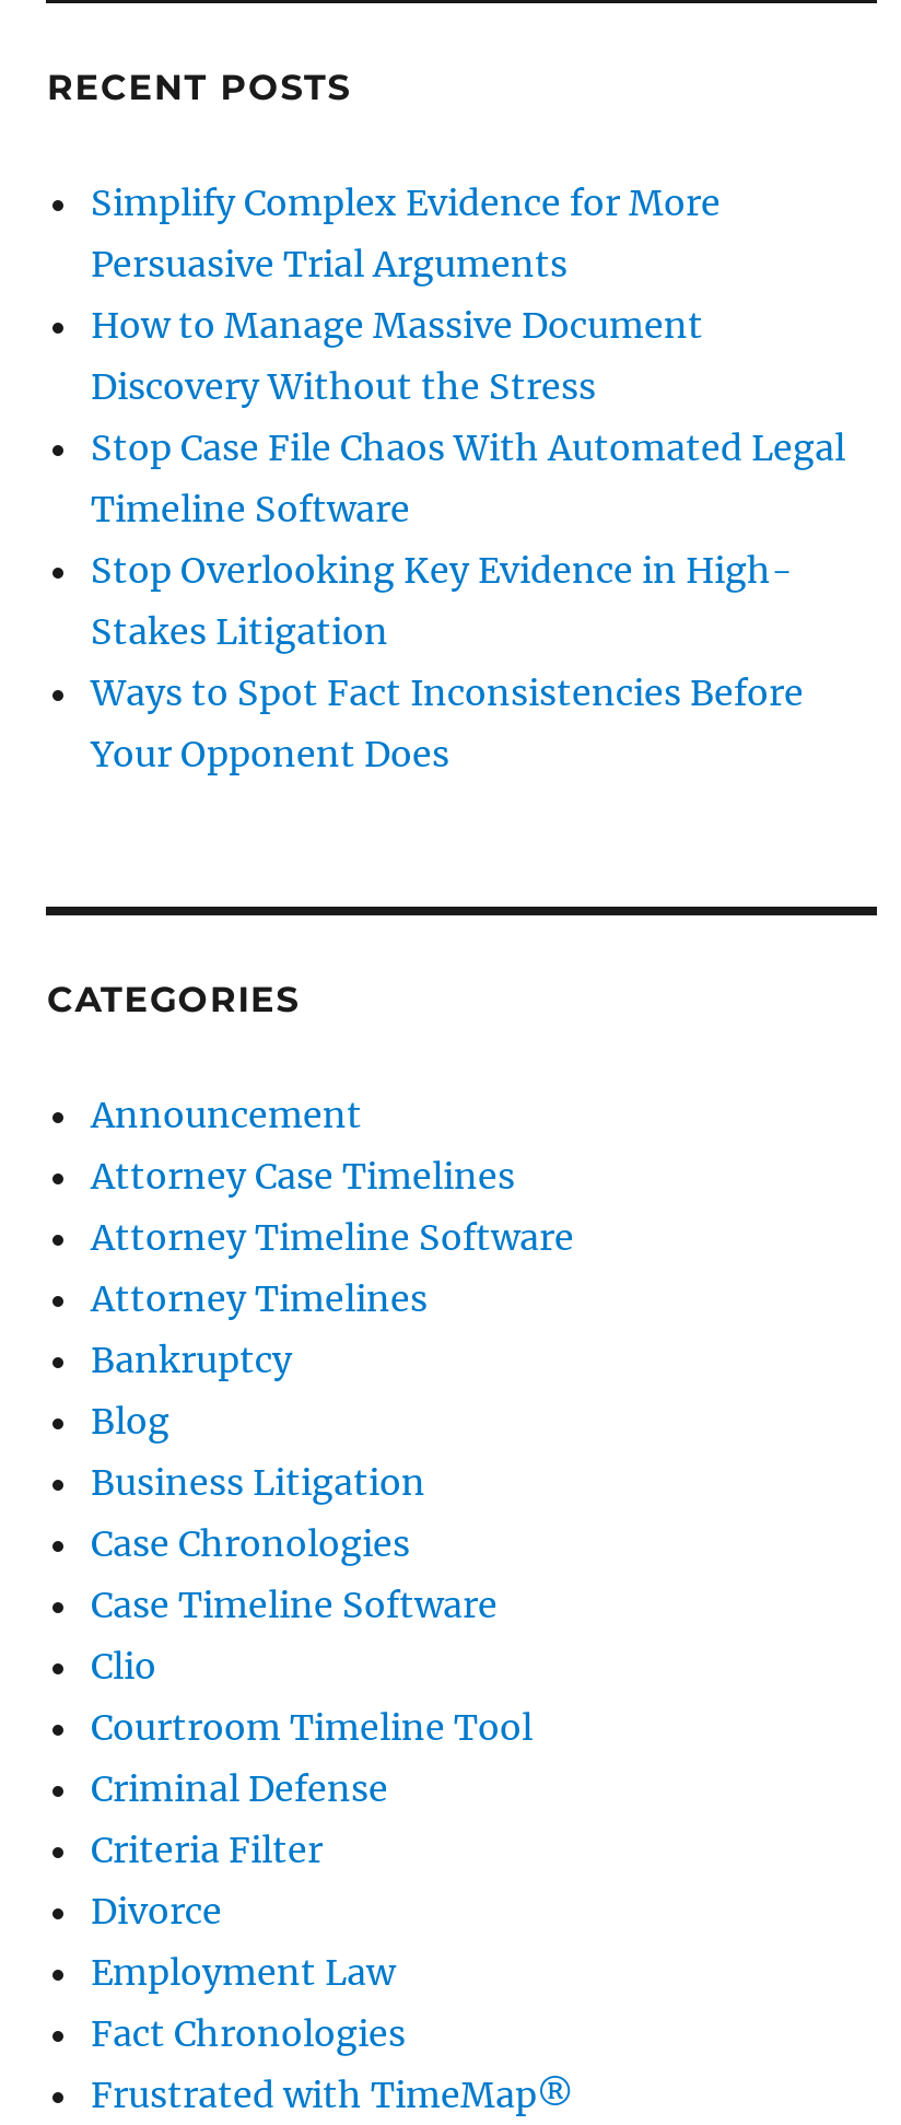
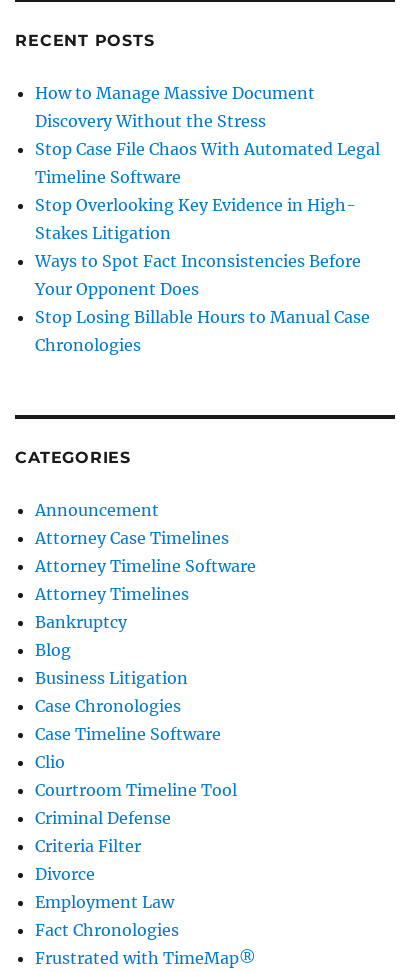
- Simplify Complex Evidence for More
- Persuasive Trial Arguments

moved up: How to Manage Massive Document | Discovery Without the Stress | Stop Case File Chaos With Automated Legal | Timeline Software | Stop Overlooking Key Evidence in High- | Stakes Litigation | Ways to Spot Fact Inconsistencies Before | Your Opponent Does

+ Stop Losing Billable Hours to Manual Case
+ Chronologies
